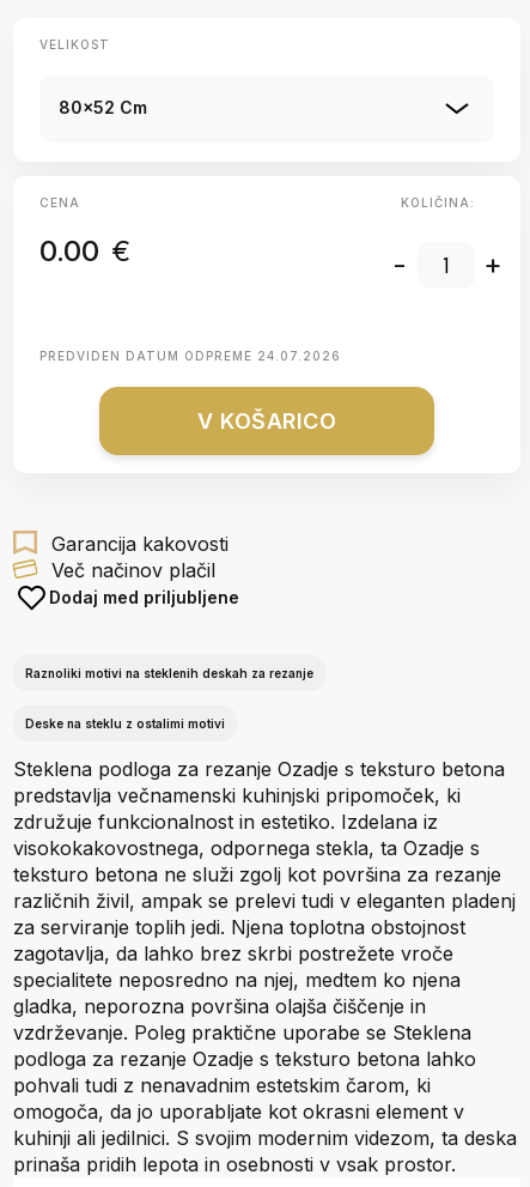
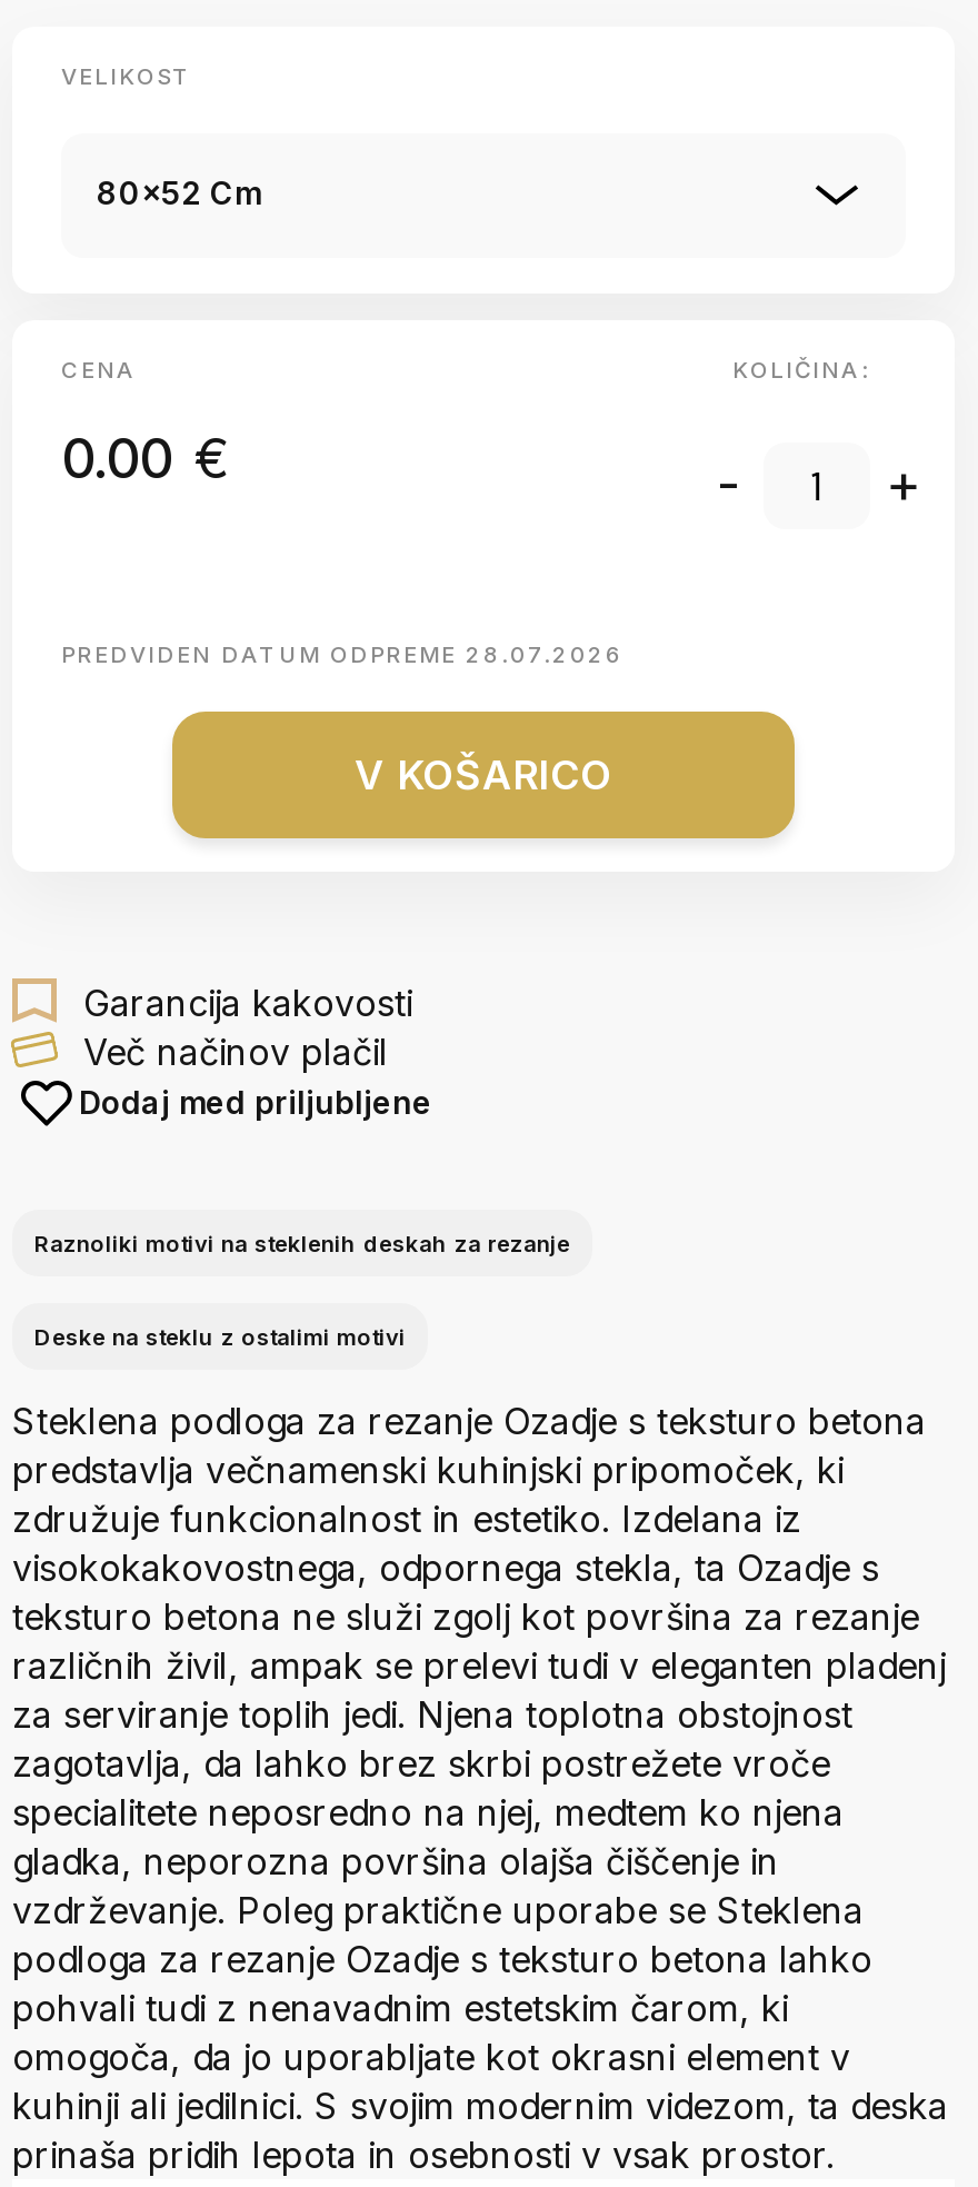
- PREDVIDEN DATUM ODPREME 24.07.2026
+ PREDVIDEN DATUM ODPREME 28.07.2026
